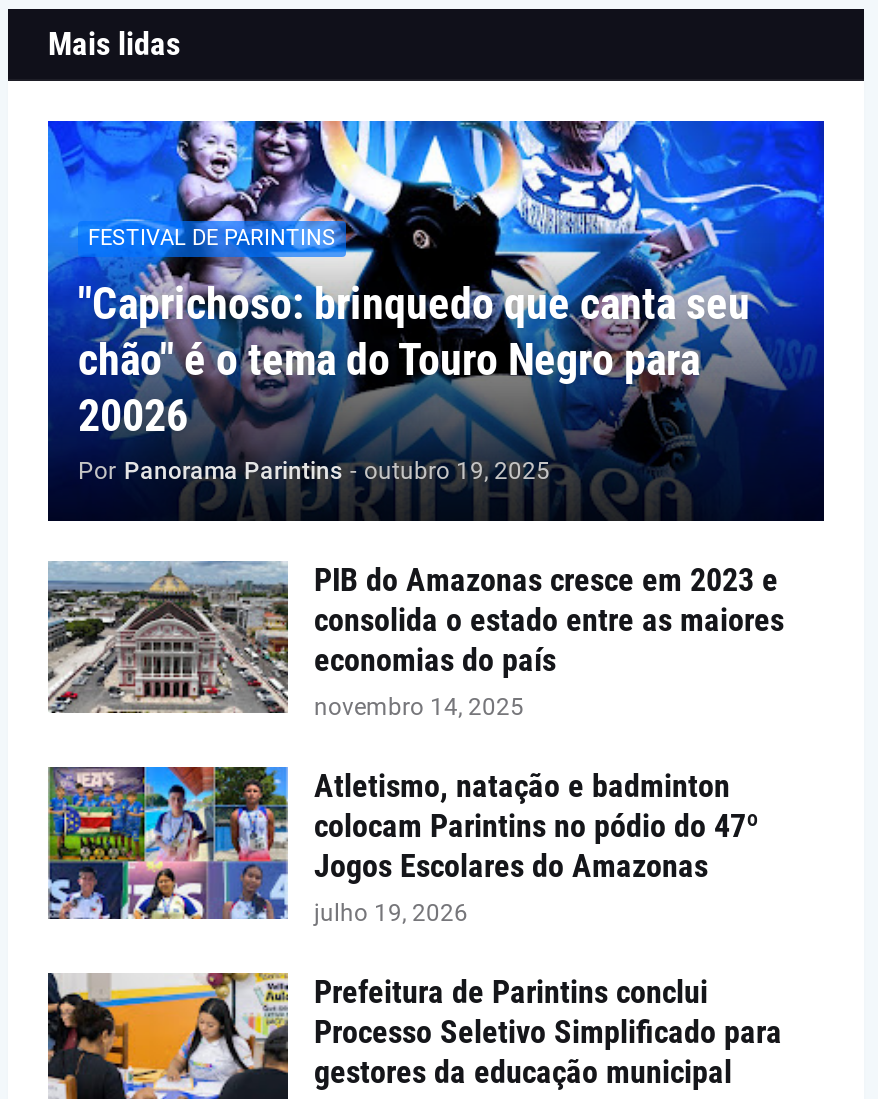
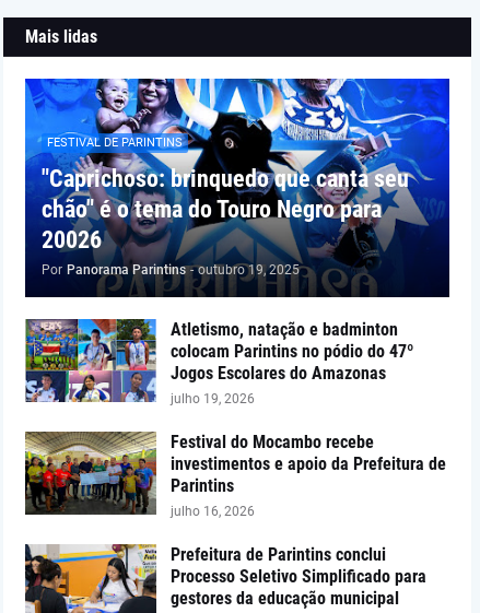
- [image]
- PIB do Amazonas cresce em 2023 e
- consolida o estado entre as maiores
- economias do país
- novembro 14, 2025

moved up: [image] | Atletismo, natação e badminton | colocam Parintins no pódio do 47º | Jogos Escolares do Amazonas | julho 19, 2026

+ [image]
+ Festival do Mocambo recebe
+ investimentos e apoio da Prefeitura de
+ Parintins
+ julho 16, 2026
